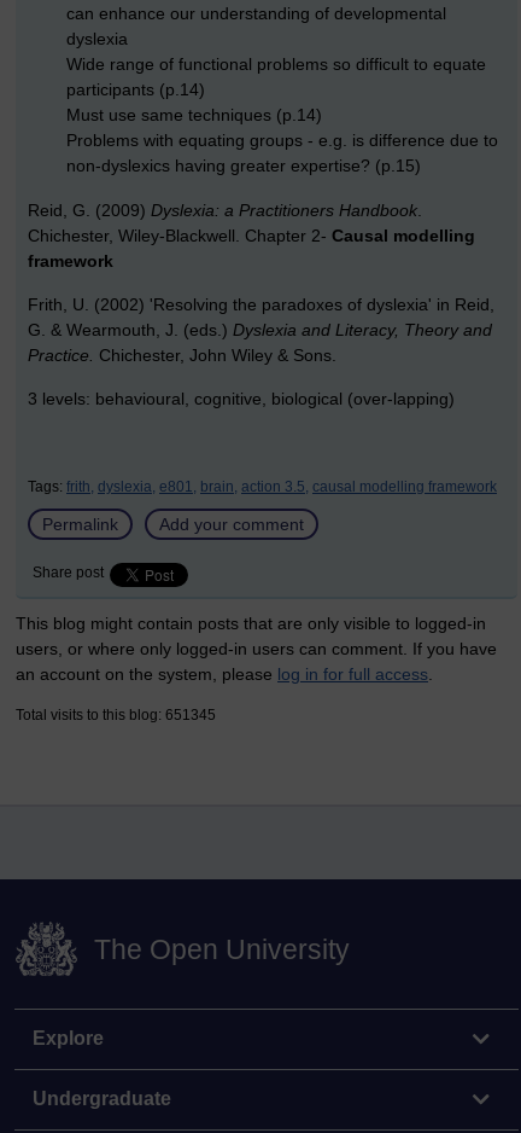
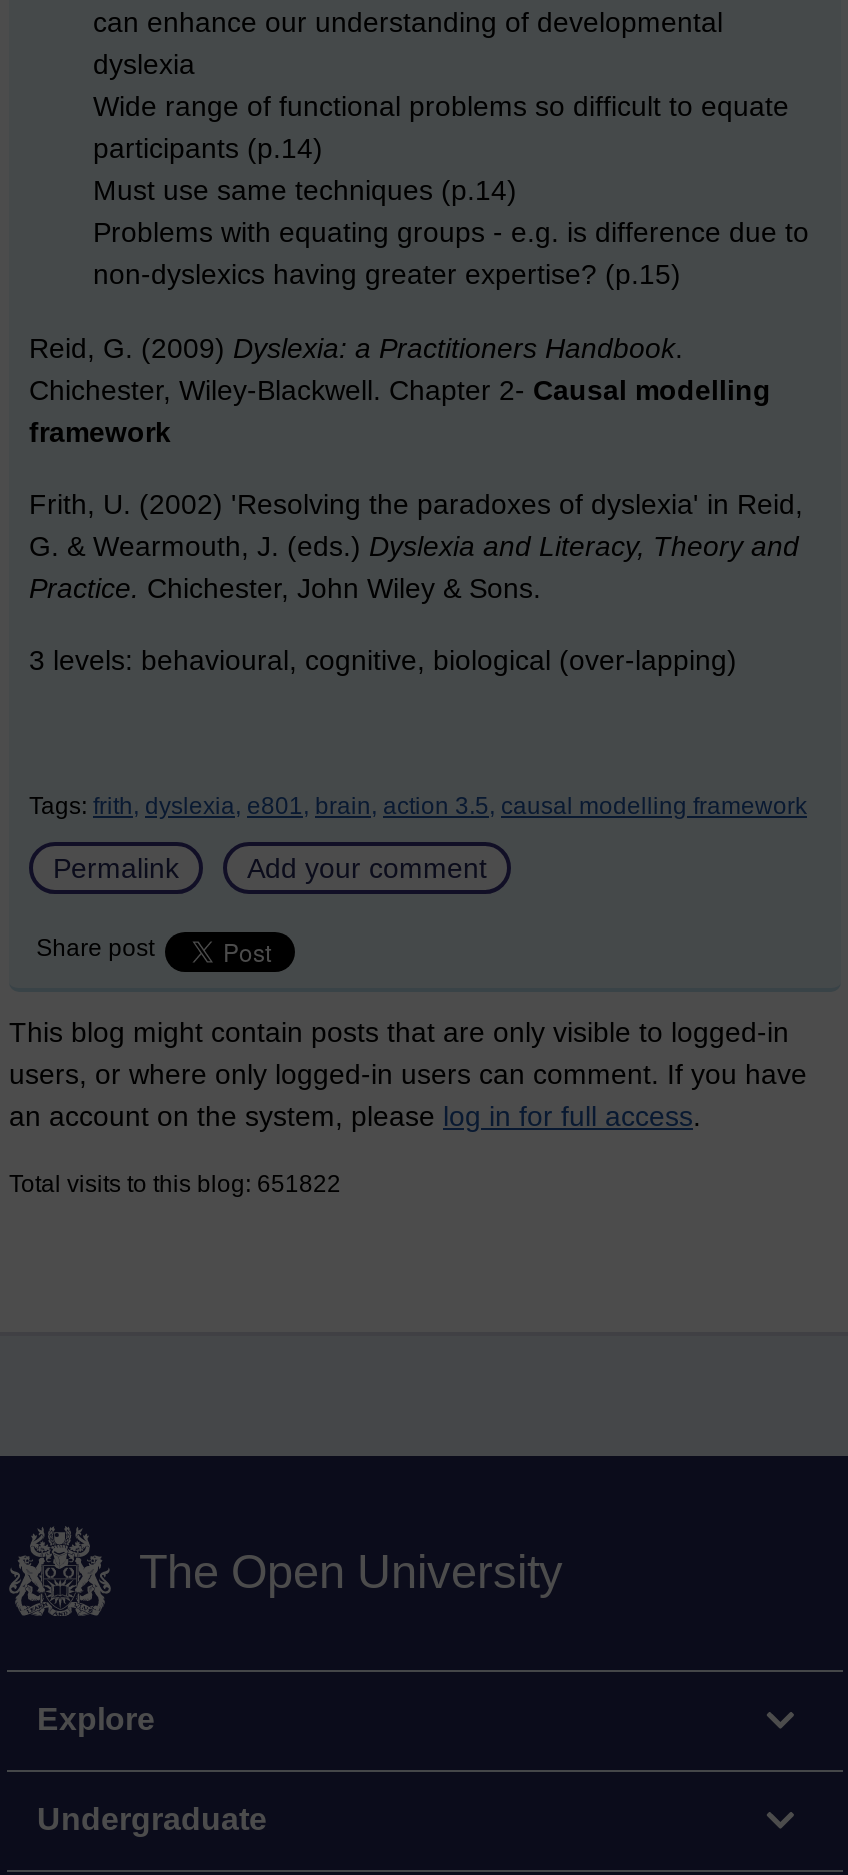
- Total visits to this blog: 651345
+ Total visits to this blog: 651822
